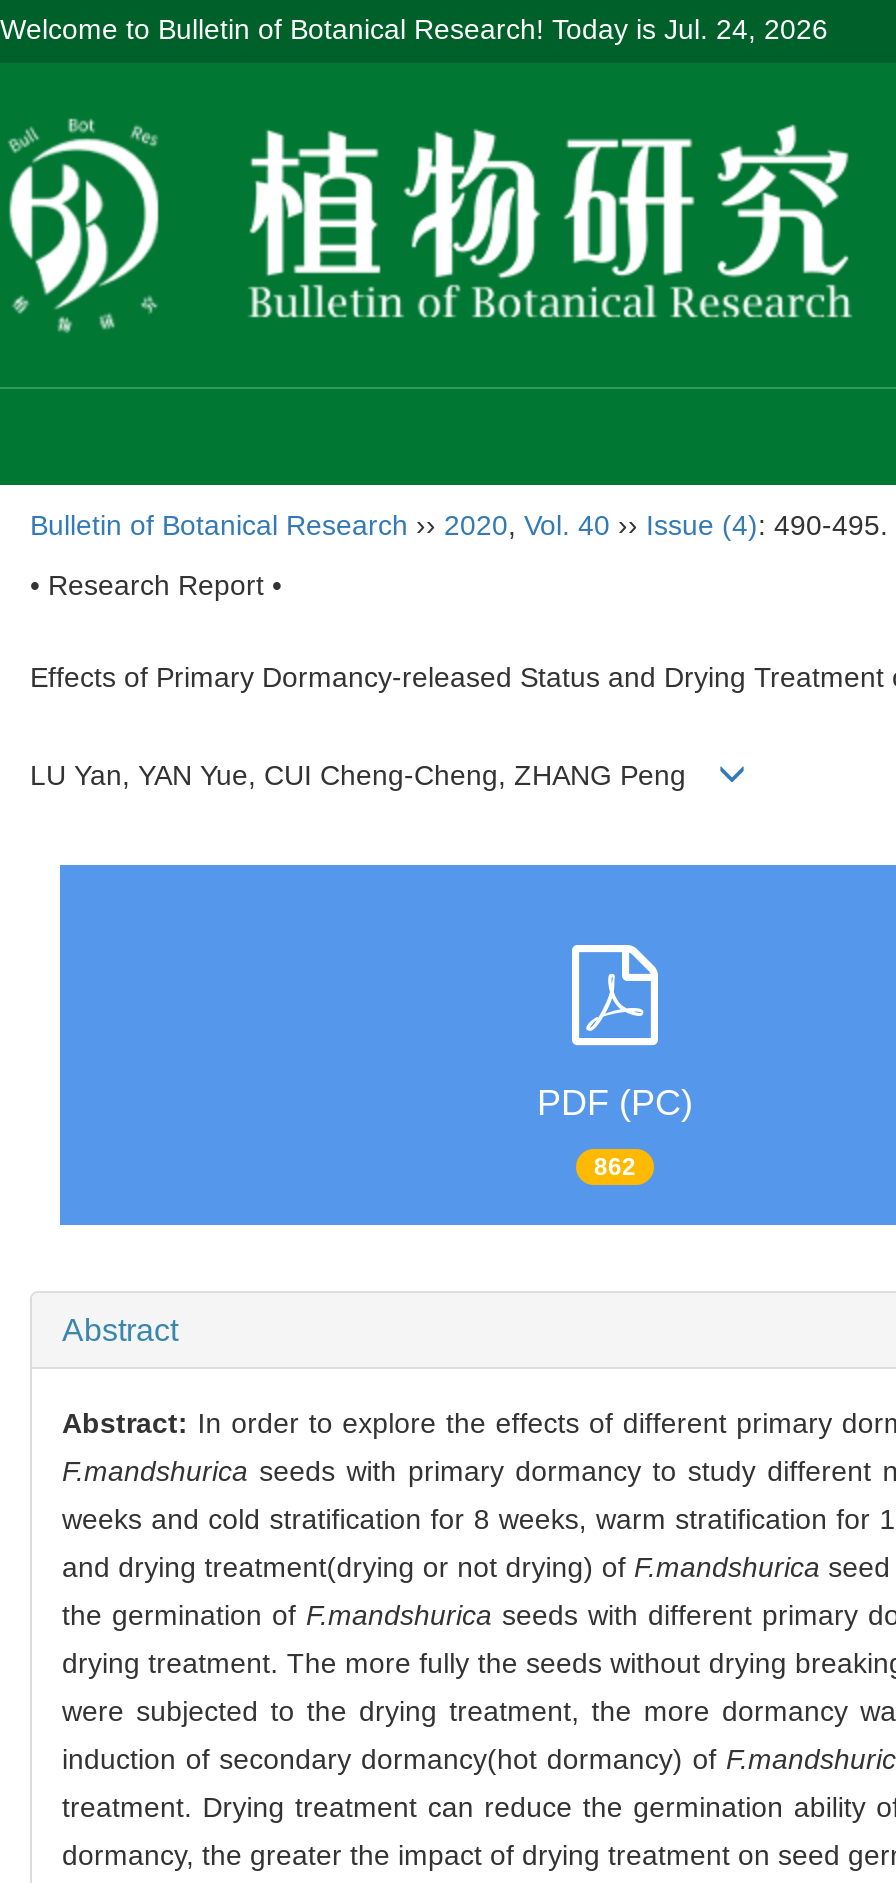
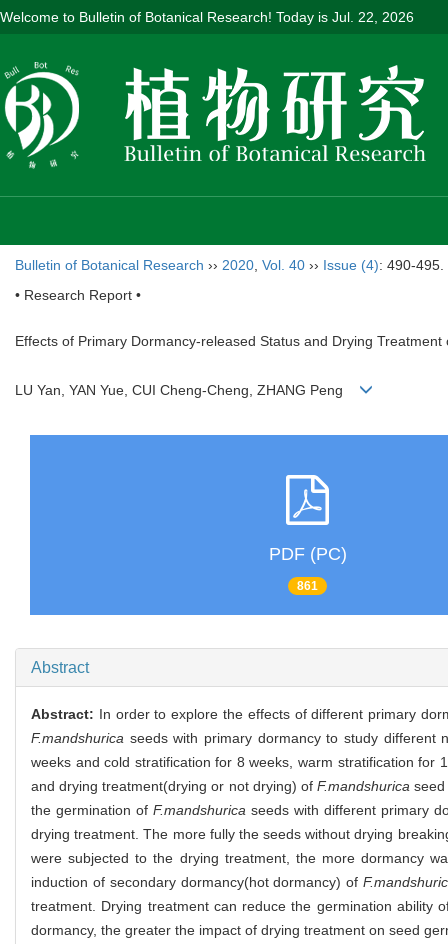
- Welcome to Bulletin of Botanical Research! Today is Jul. 24, 2026
+ Welcome to Bulletin of Botanical Research! Today is Jul. 22, 2026

- 862
+ 861
